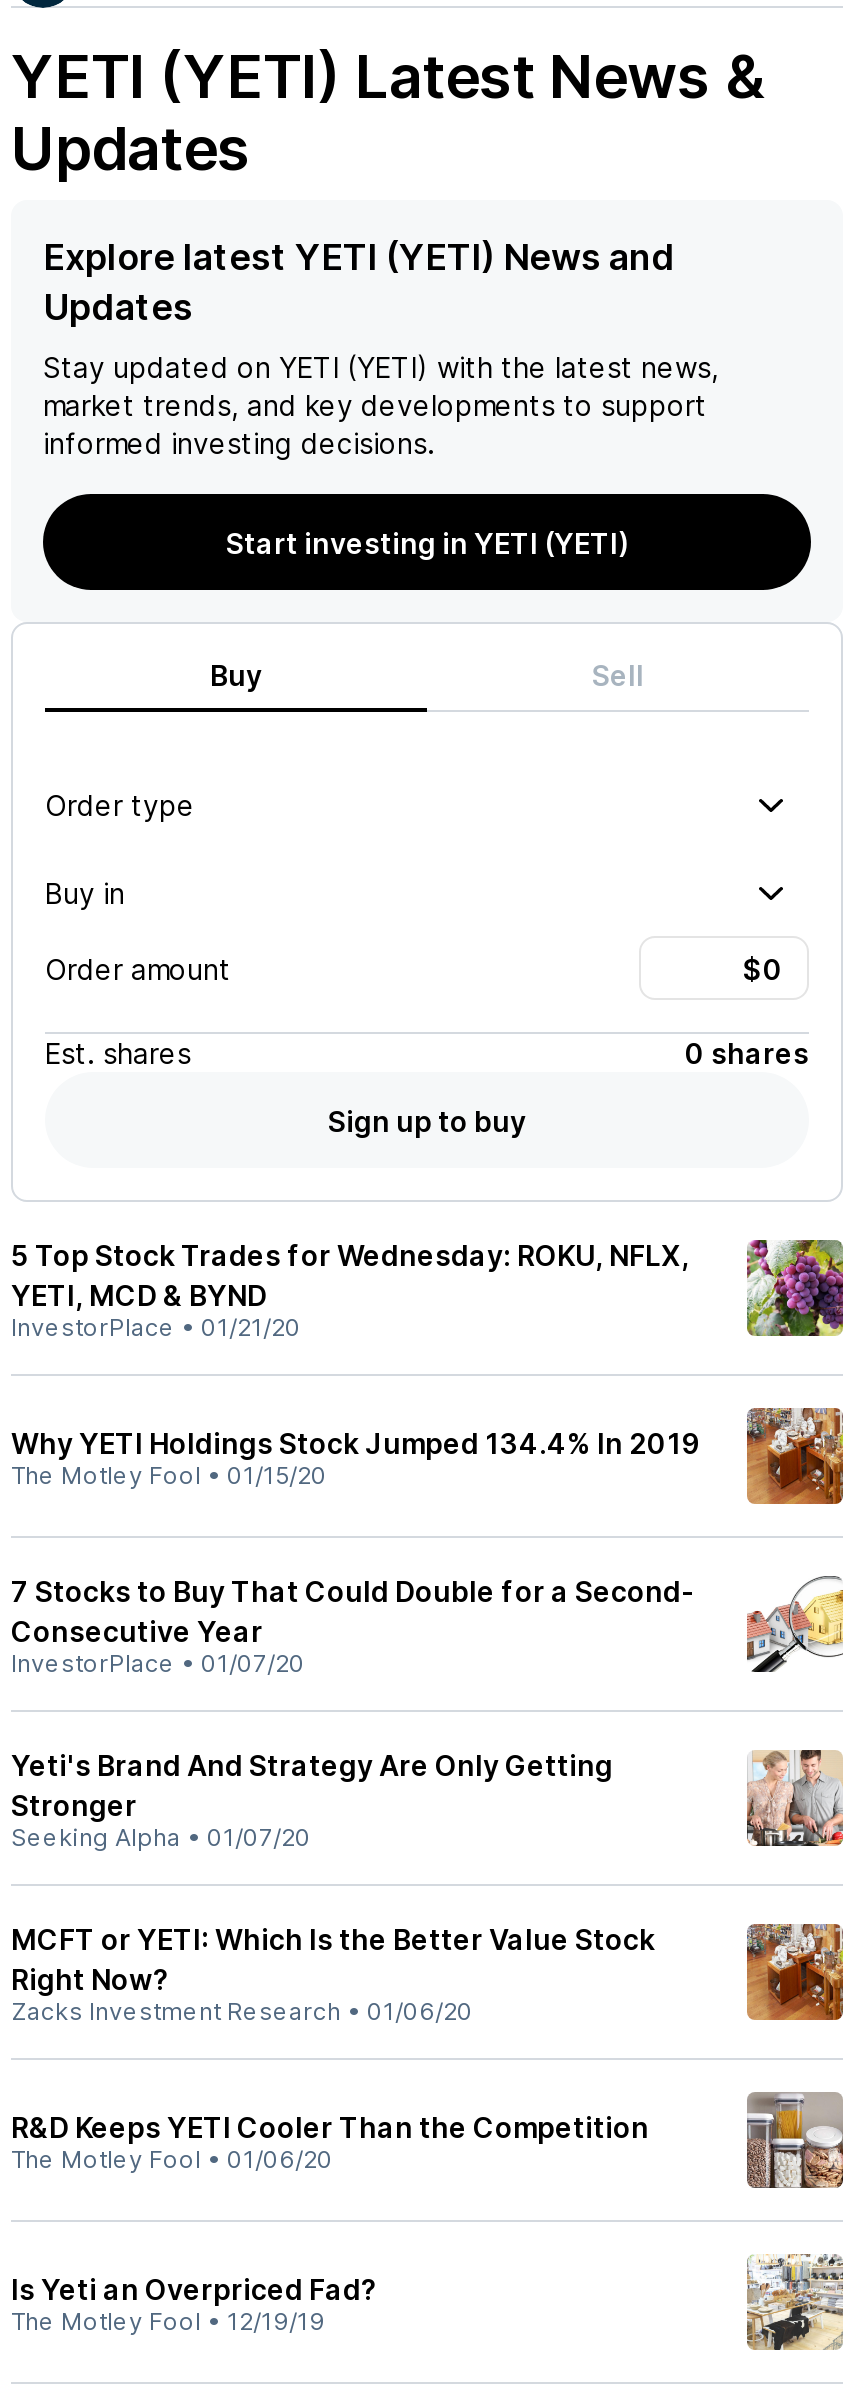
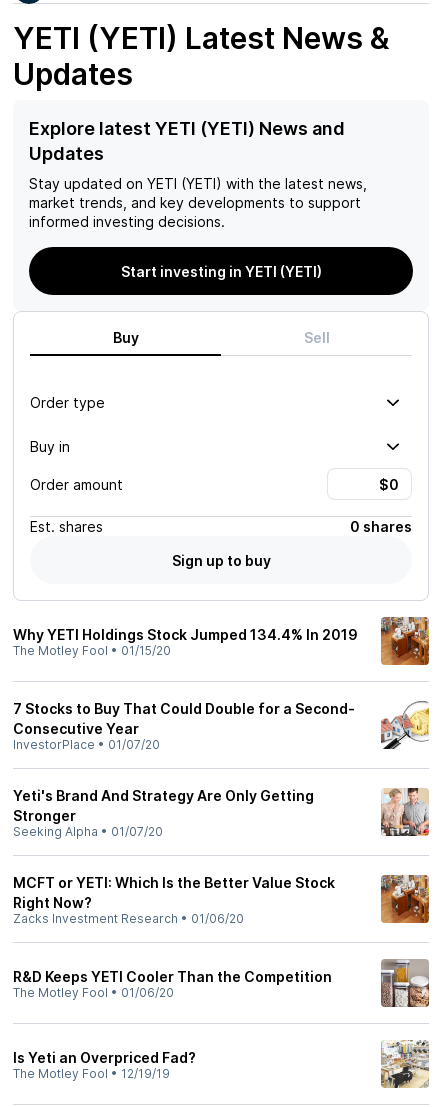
- [image]
- 5 Top Stock Trades for Wednesday: ROKU, NFLX,
- YETI, MCD & BYND
- InvestorPlace • 01/21/20
